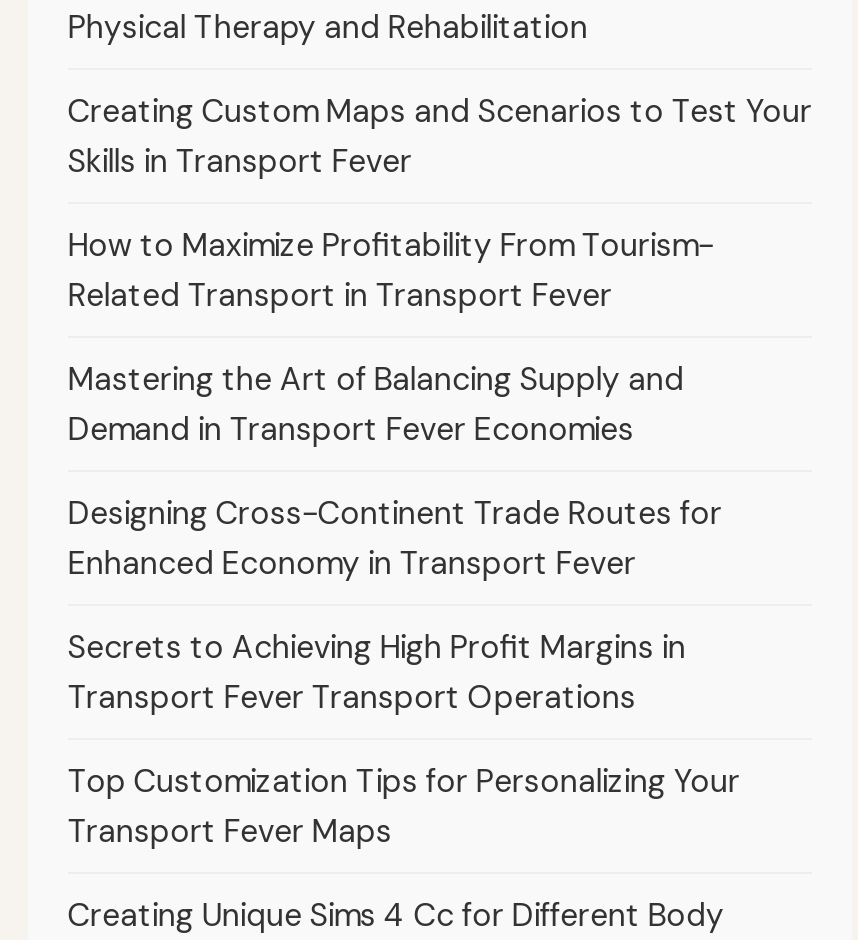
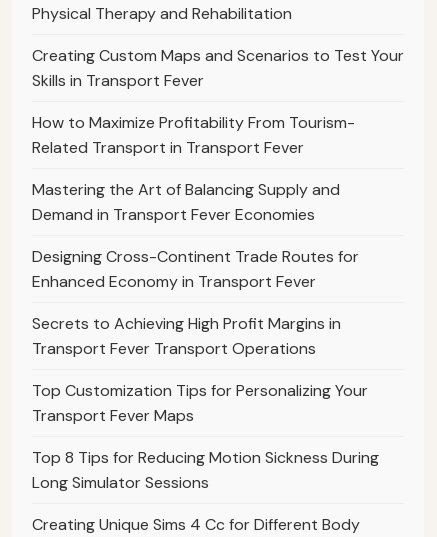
+ Top 8 Tips for Reducing Motion Sickness During
+ Long Simulator Sessions
